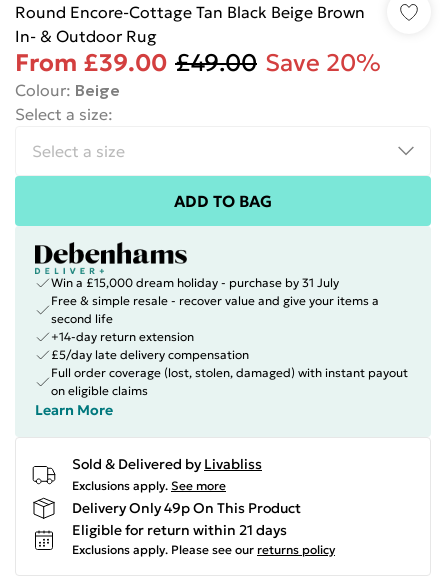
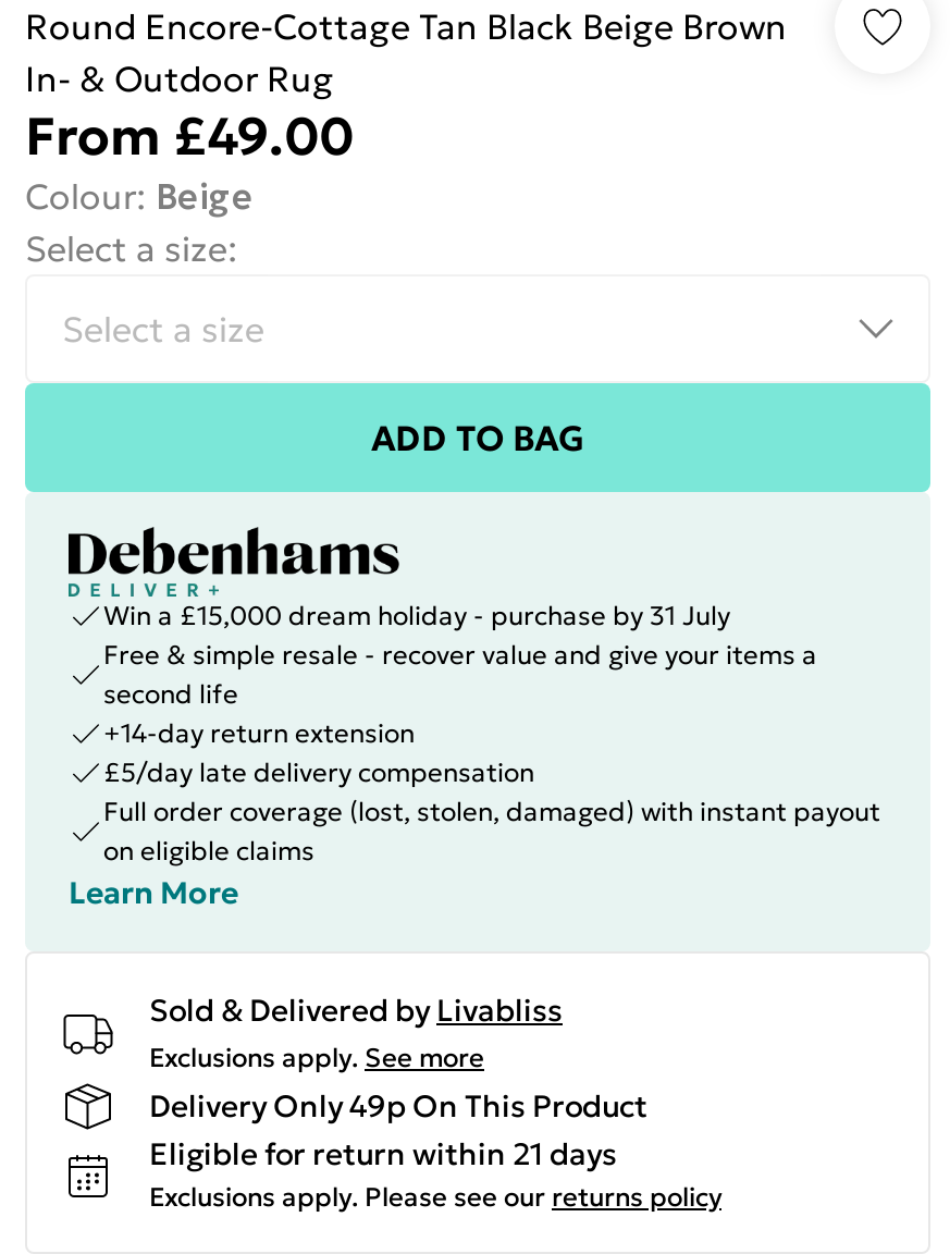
- From £39.00 £49.00 Save 20%
+ From £49.00
